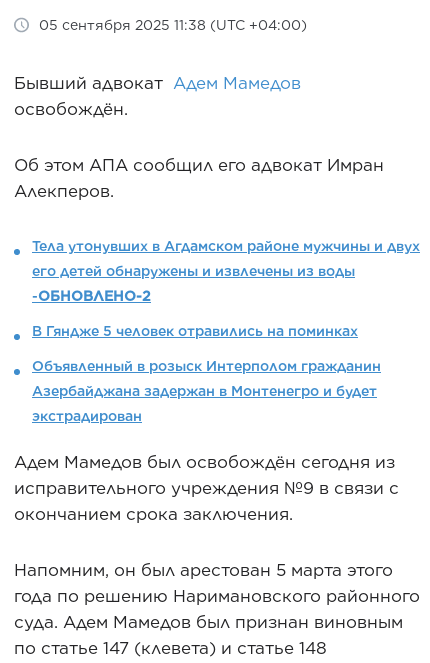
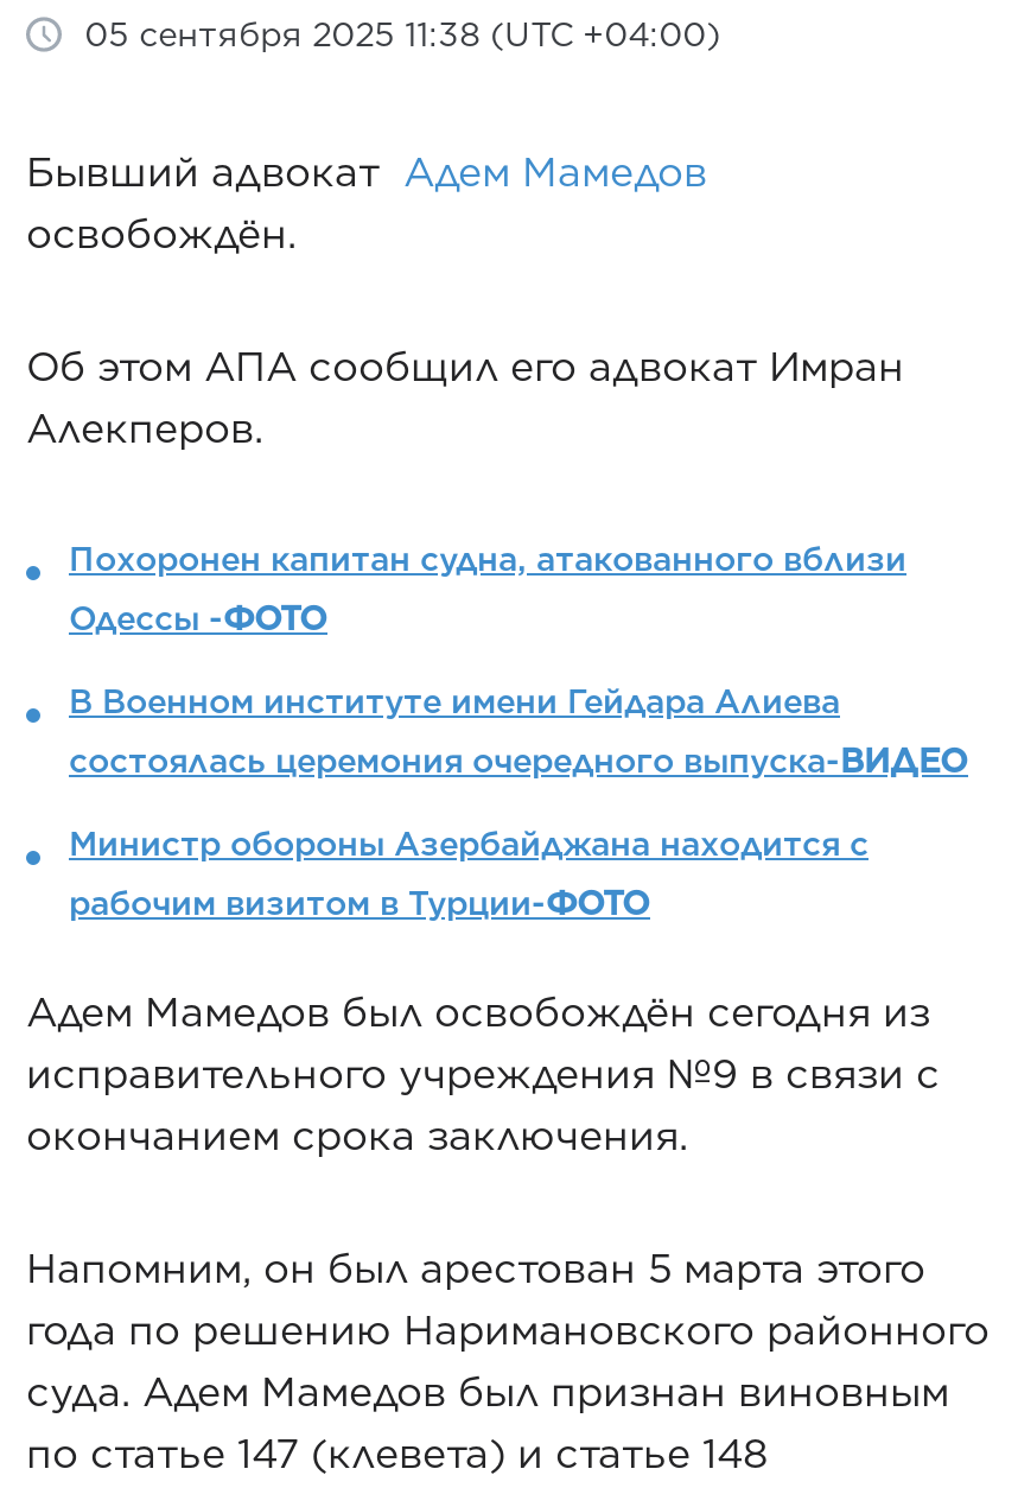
- Тела утонувших в Агдамском районе мужчины и двух
- его детей обнаружены и извлечены из воды
- -ОБНОВЛЕНО-2
- В Гяндже 5 человек отравились на поминках
- Объявленный в розыск Интерполом гражданин
- Азербайджана задержан в Монтенегро и будет
- экстрадирован
+ Похоронен капитан судна, атакованного вблизи
+ Одессы -ФОТО
+ В Военном институте имени Гейдара Алиева
+ состоялась церемония очередного выпуска-ВИДЕО
+ Министр обороны Азербайджана находится с
+ рабочим визитом в Турции-ФОТО
